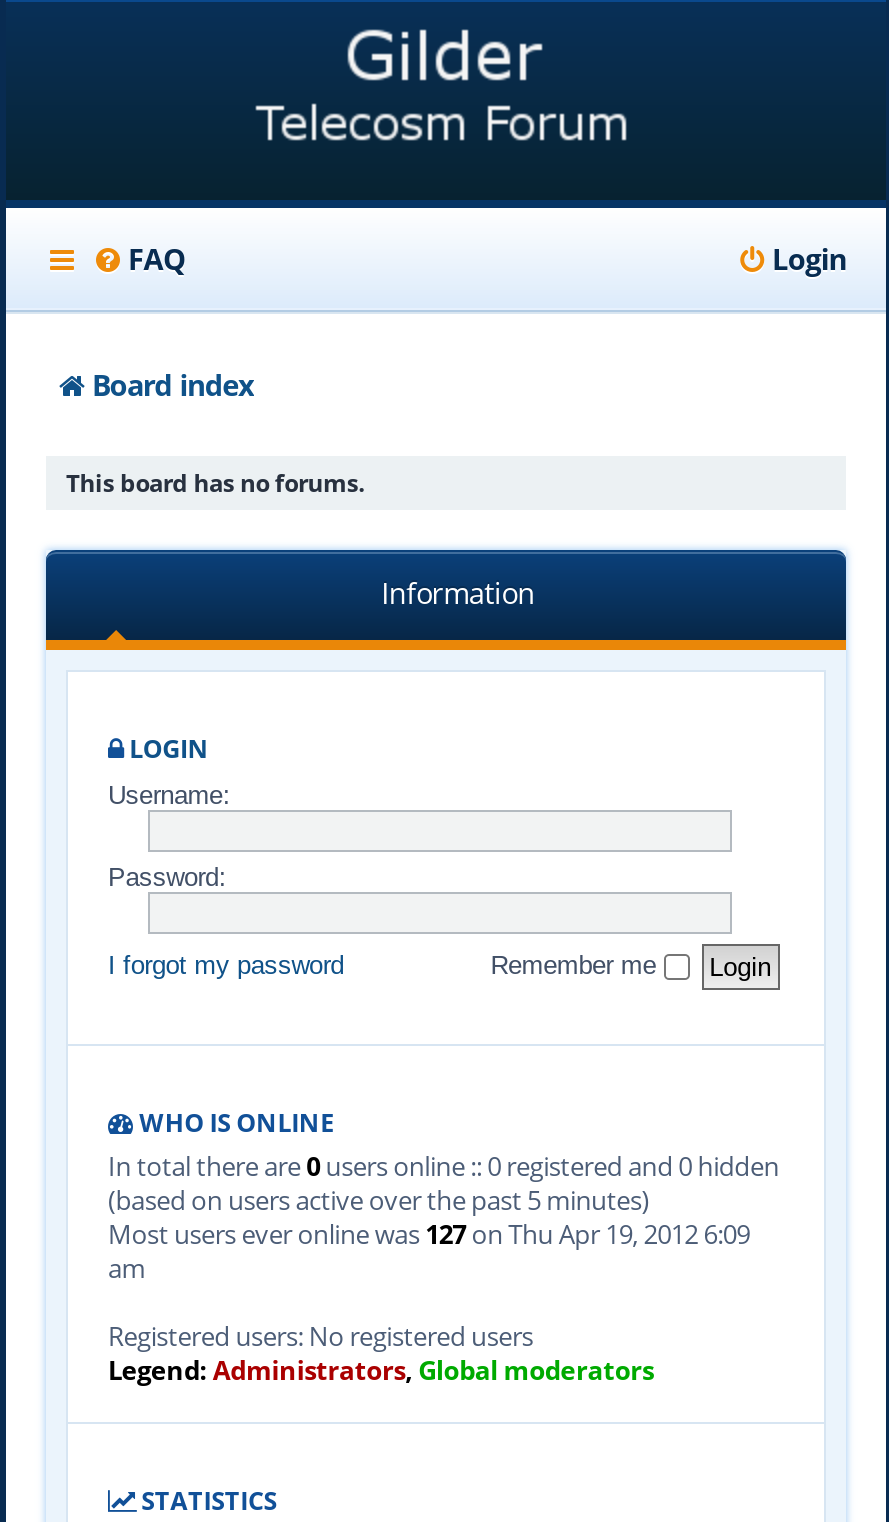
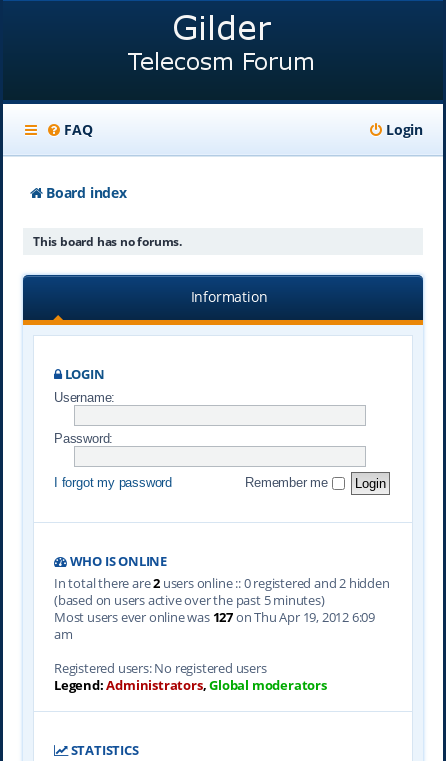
- In total there are 0 users online :: 0 registered and 0 hidden
+ In total there are 2 users online :: 0 registered and 2 hidden
